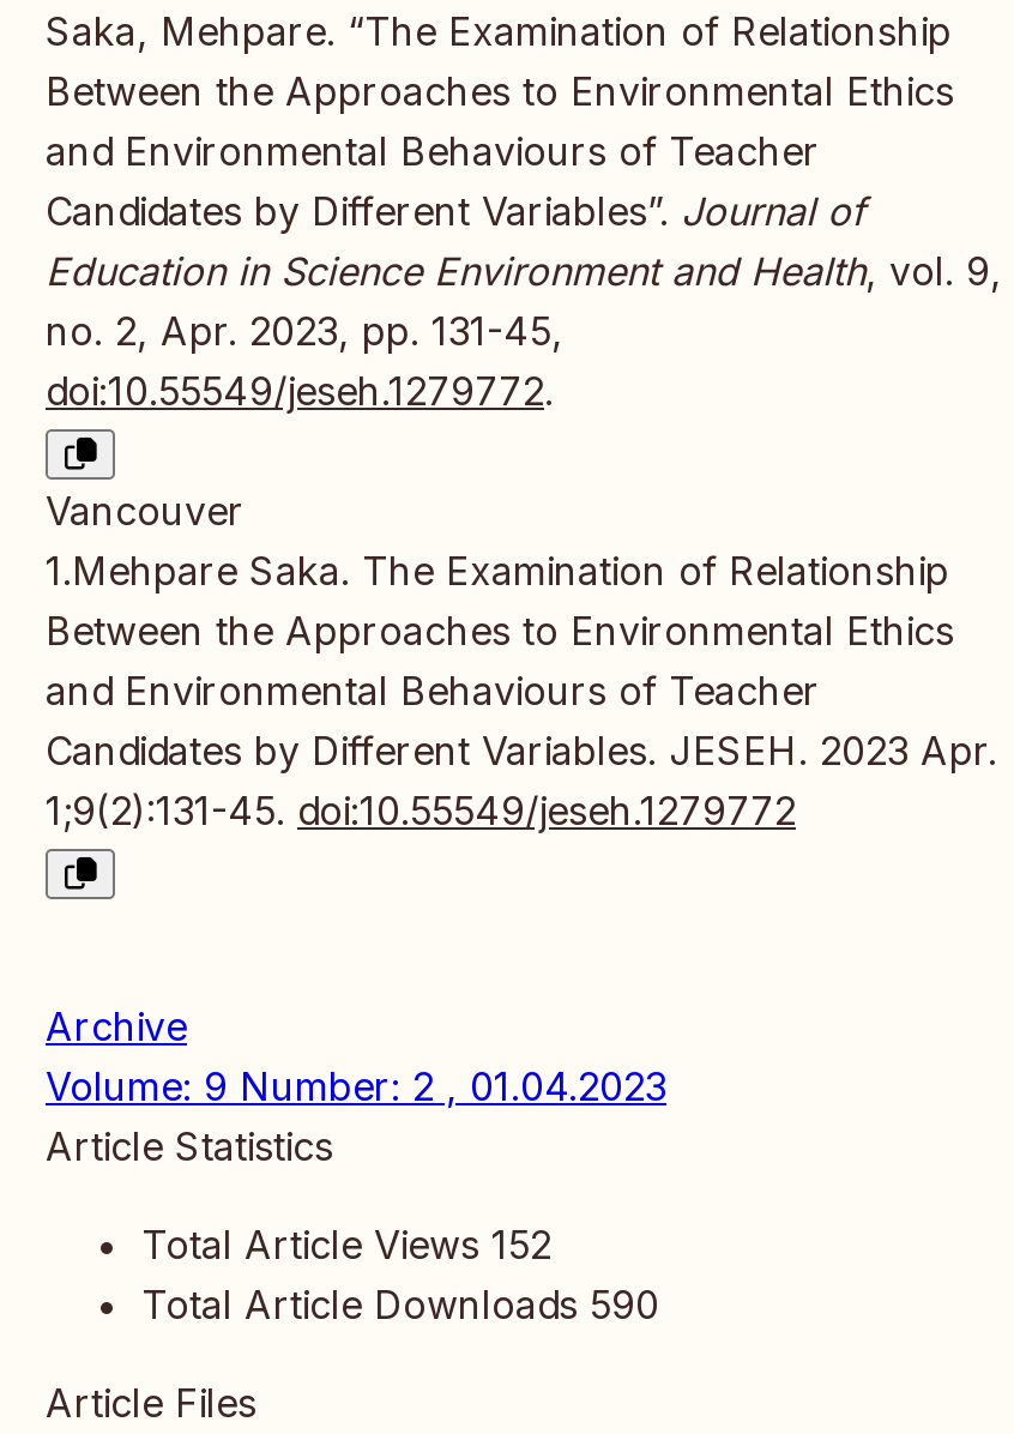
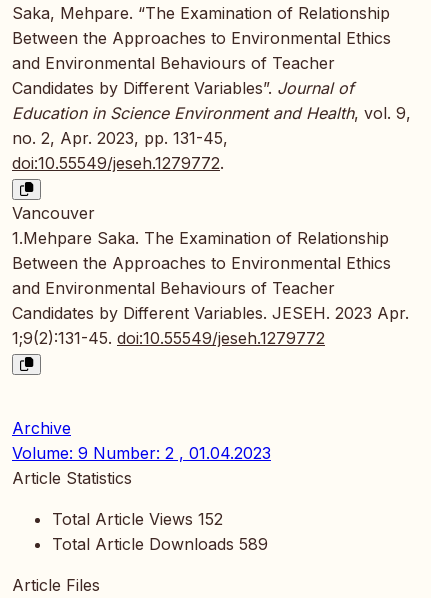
- Total Article Downloads 590
+ Total Article Downloads 589
